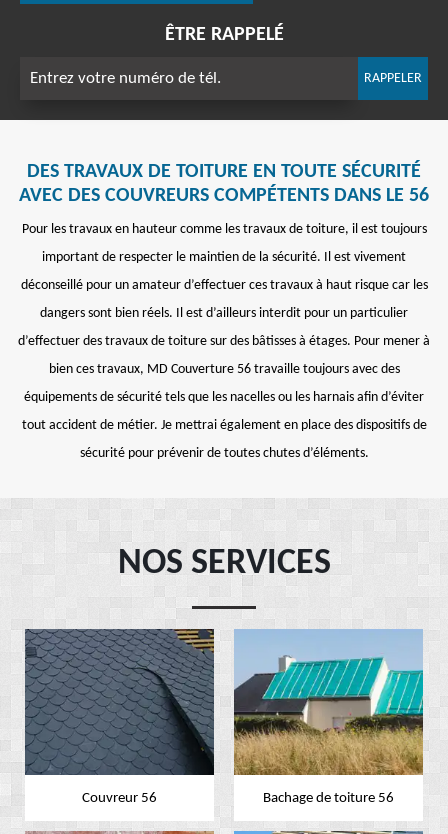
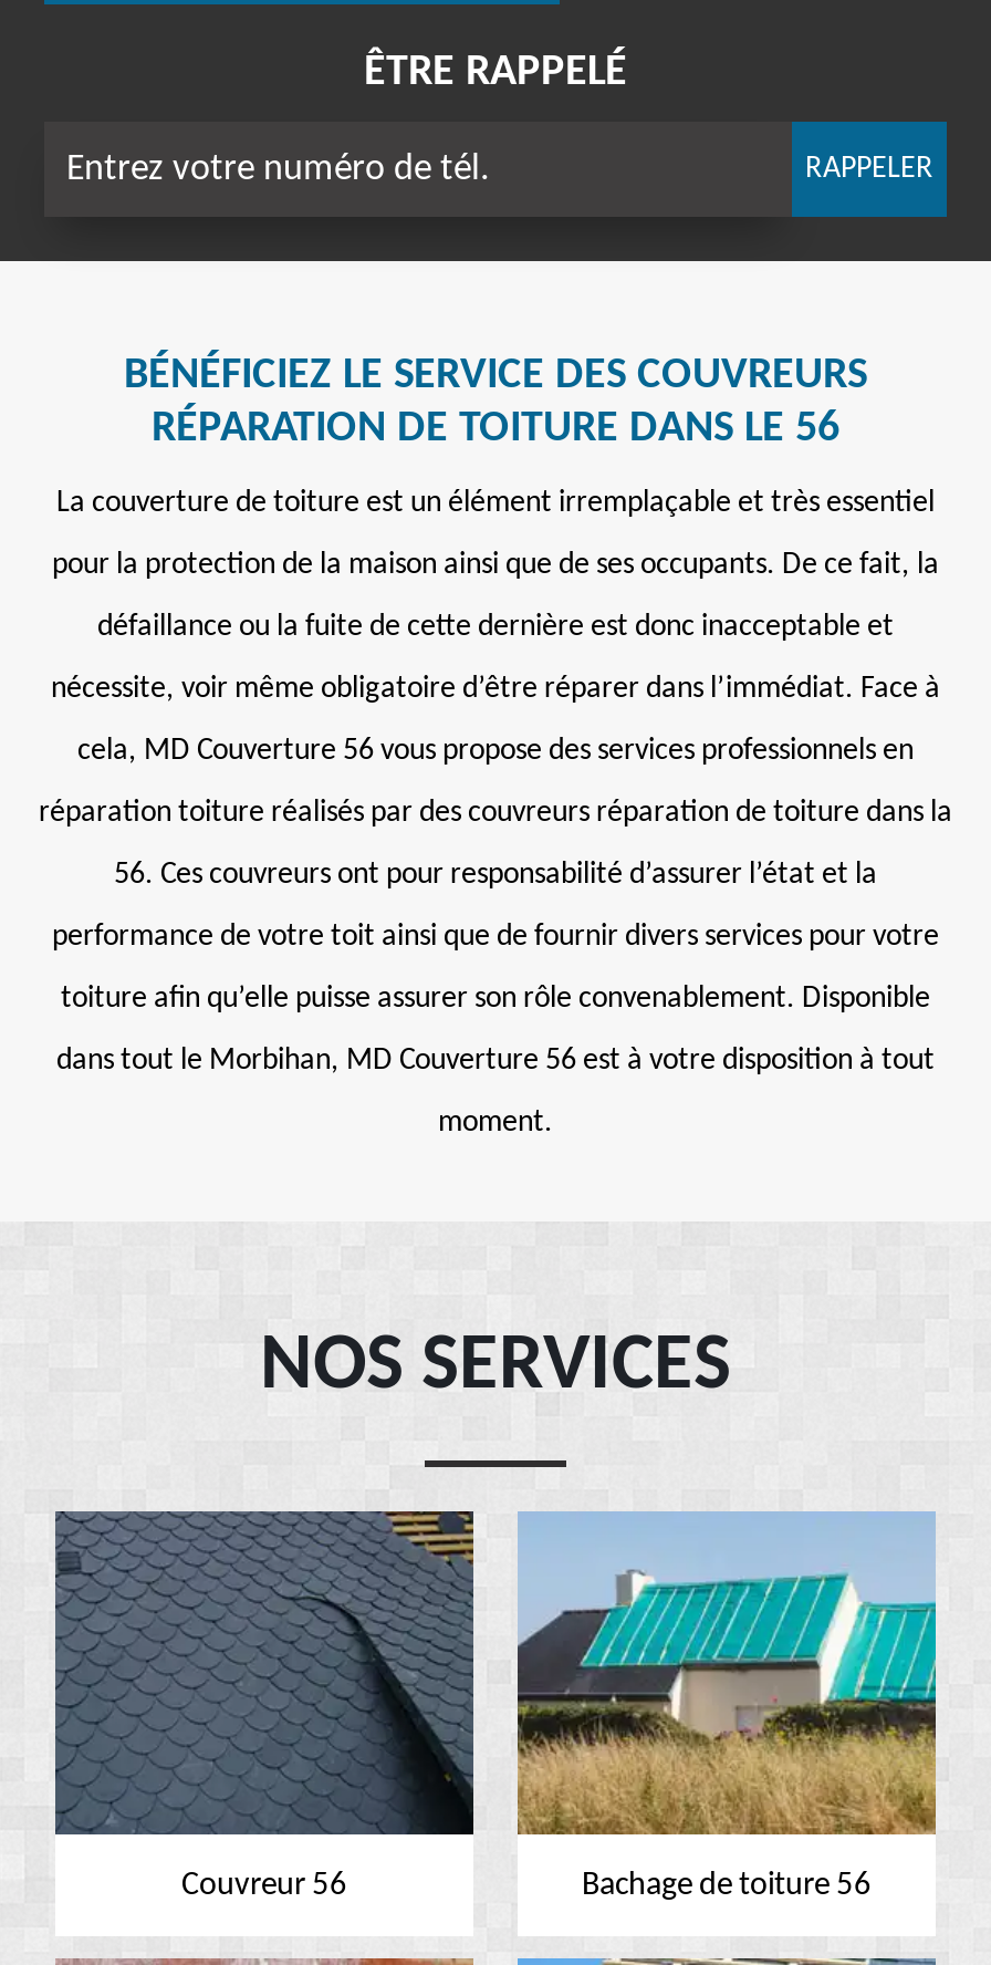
- DES TRAVAUX DE TOITURE EN TOUTE SÉCURITÉ
- AVEC DES COUVREURS COMPÉTENTS DANS LE 56
- Pour les travaux en hauteur comme les travaux de toiture, il est toujours
- important de respecter le maintien de la sécurité. Il est vivement
- déconseillé pour un amateur d’effectuer ces travaux à haut risque car les
- dangers sont bien réels. Il est d’ailleurs interdit pour un particulier
- d’effectuer des travaux de toiture sur des bâtisses à étages. Pour mener à
- bien ces travaux, MD Couverture 56 travaille toujours avec des
- équipements de sécurité tels que les nacelles ou les harnais afin d’éviter
- tout accident de métier. Je mettrai également en place des dispositifs de
- sécurité pour prévenir de toutes chutes d’éléments.
+ BÉNÉFICIEZ LE SERVICE DES COUVREURS
+ RÉPARATION DE TOITURE DANS LE 56
+ La couverture de toiture est un élément irremplaçable et très essentiel
+ pour la protection de la maison ainsi que de ses occupants. De ce fait, la
+ défaillance ou la fuite de cette dernière est donc inacceptable et
+ nécessite, voir même obligatoire d’être réparer dans l’immédiat. Face à
+ cela, MD Couverture 56 vous propose des services professionnels en
+ réparation toiture réalisés par des couvreurs réparation de toiture dans la
+ 56. Ces couvreurs ont pour responsabilité d’assurer l’état et la
+ performance de votre toit ainsi que de fournir divers services pour votre
+ toiture afin qu’elle puisse assurer son rôle convenablement. Disponible
+ dans tout le Morbihan, MD Couverture 56 est à votre disposition à tout
+ moment.
